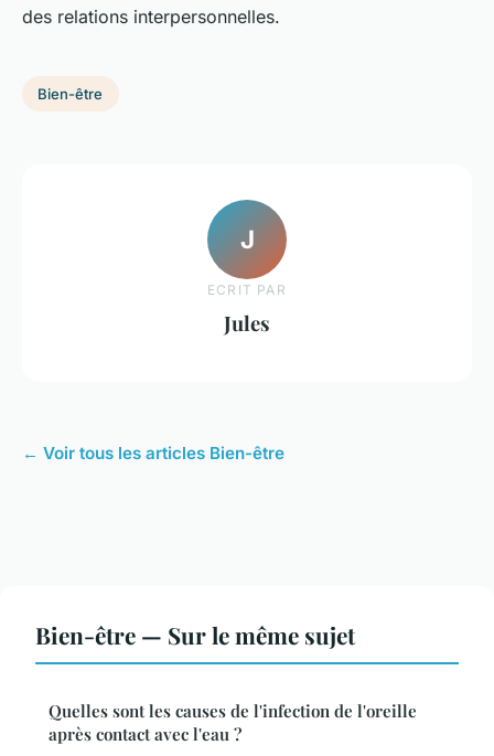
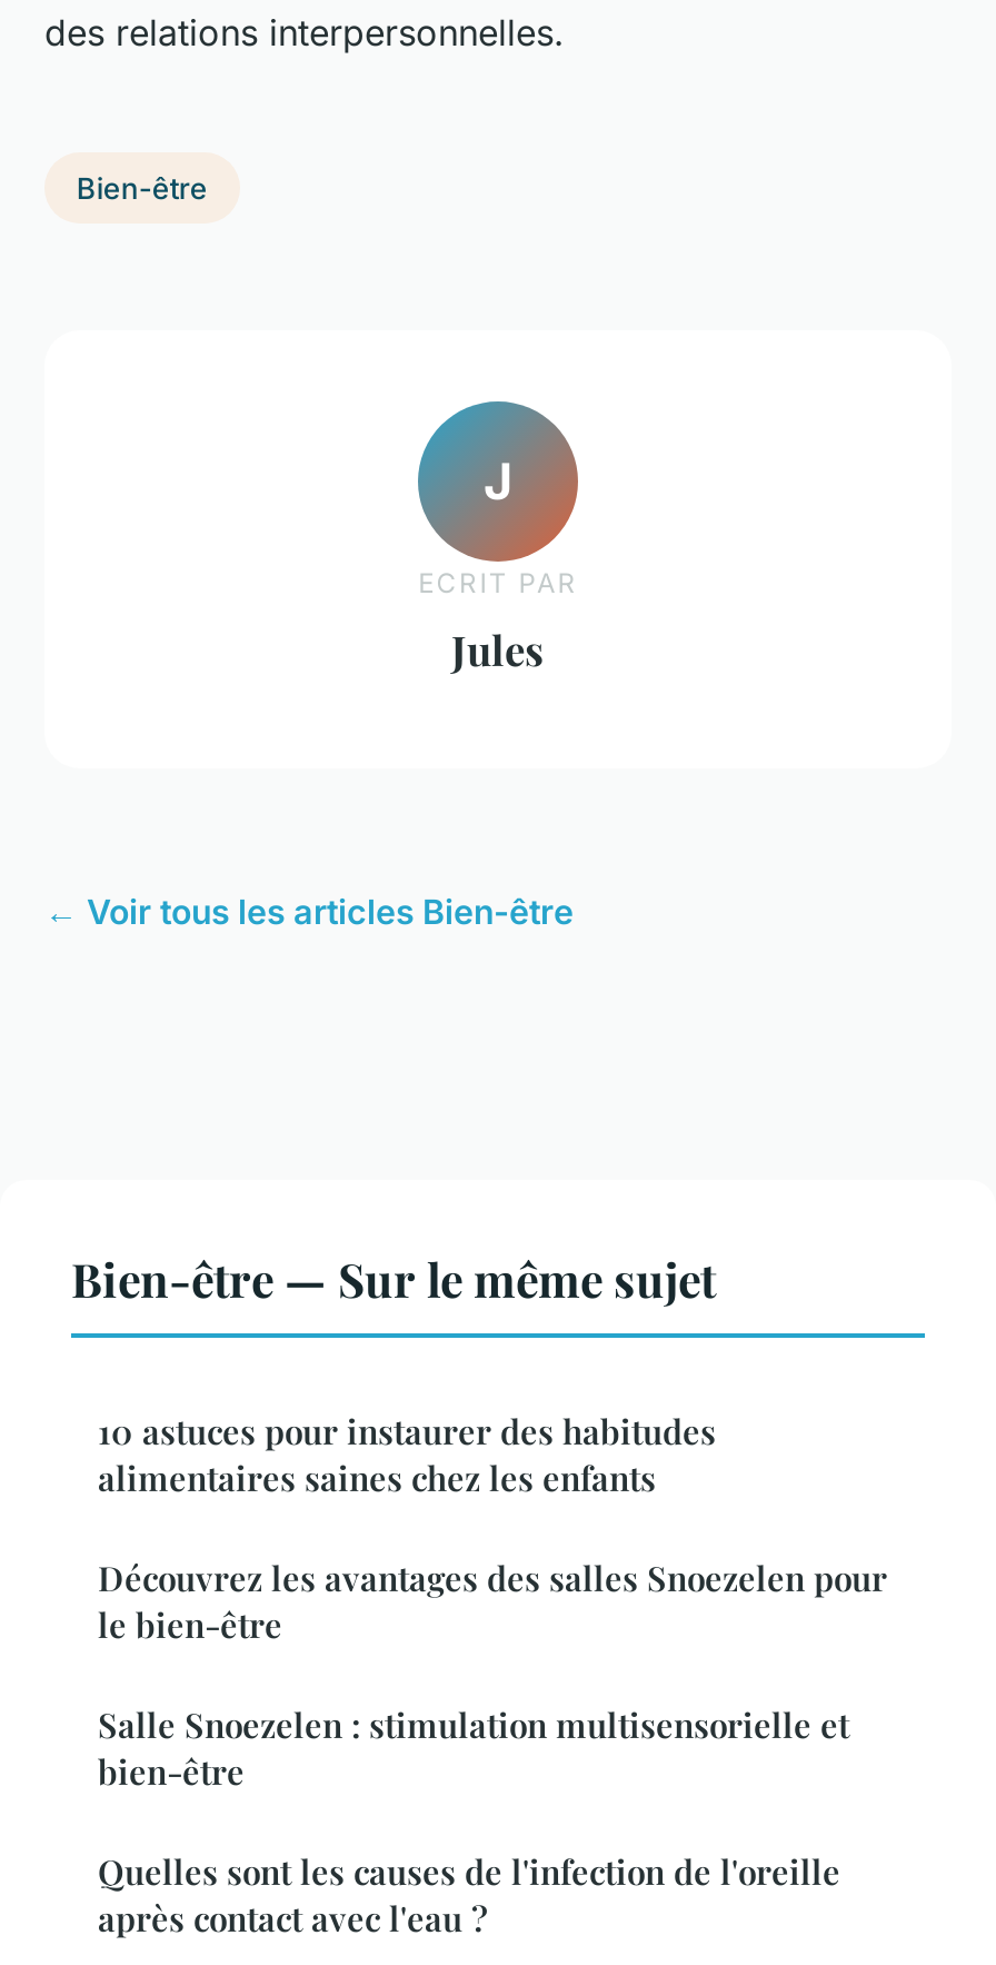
+ 10 astuces pour instaurer des habitudes
+ alimentaires saines chez les enfants
+ Découvrez les avantages des salles Snoezelen pour
+ le bien-être
+ Salle Snoezelen : stimulation multisensorielle et
+ bien-être
